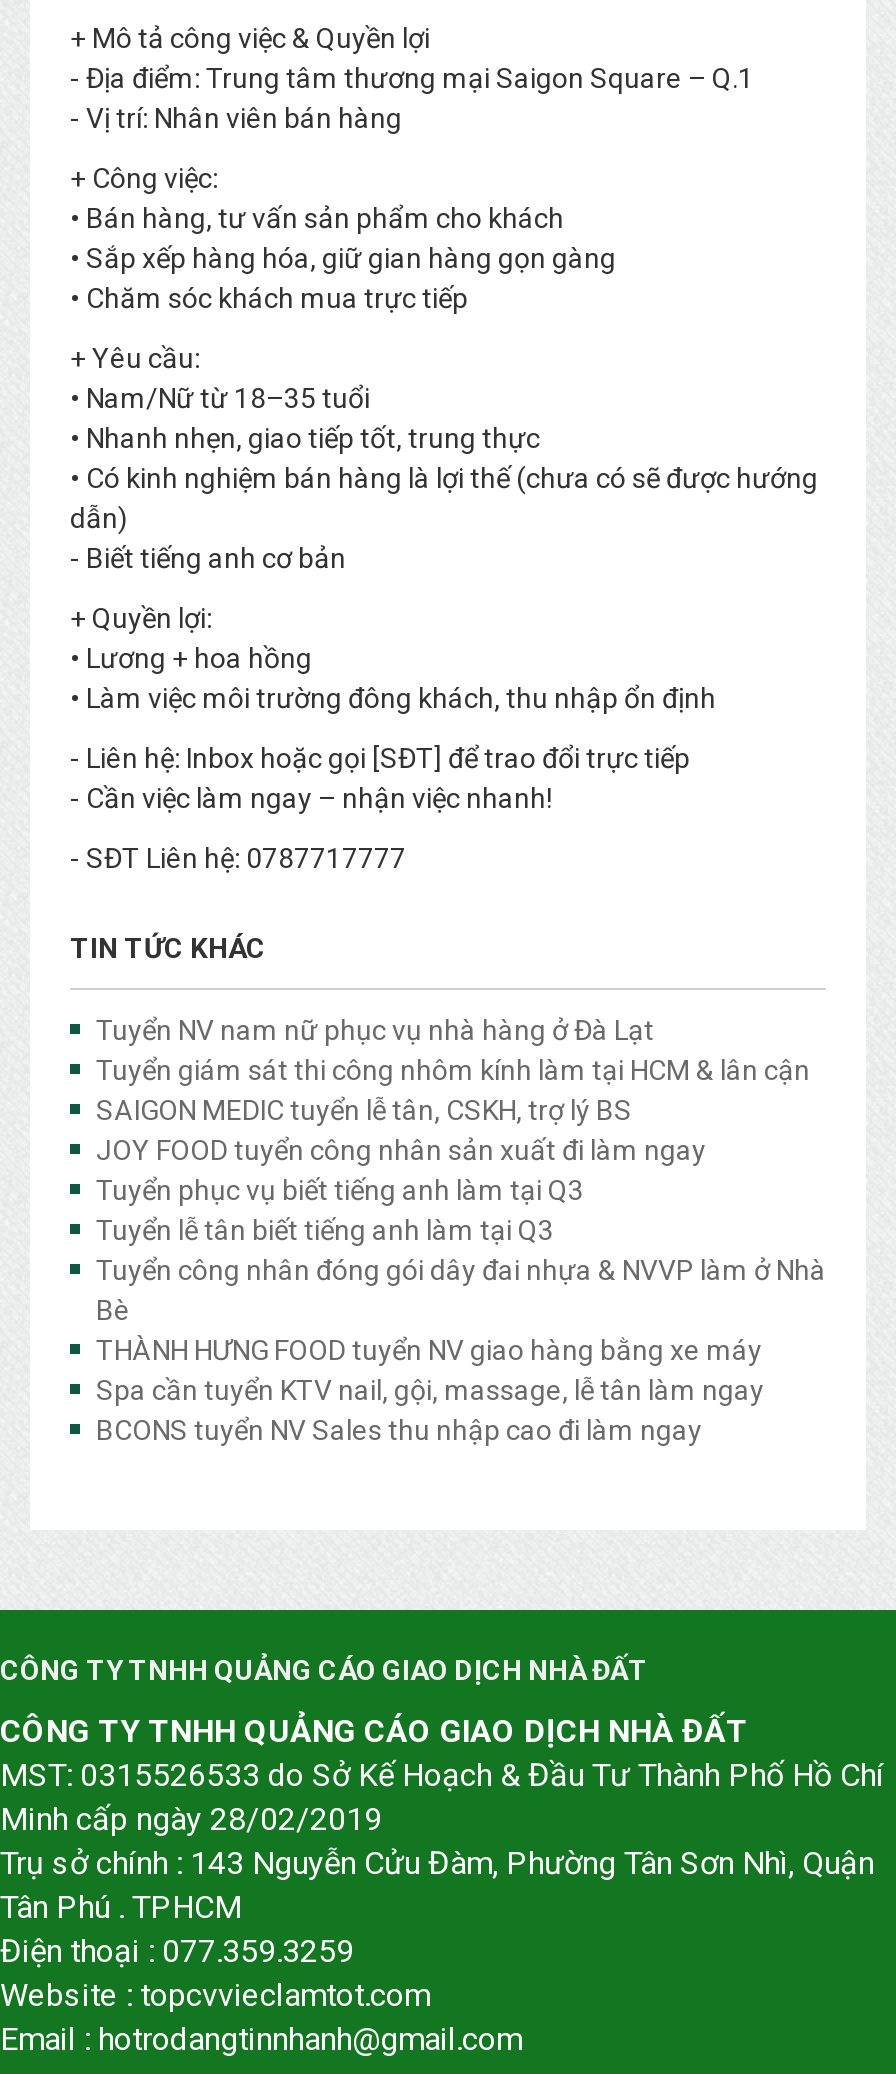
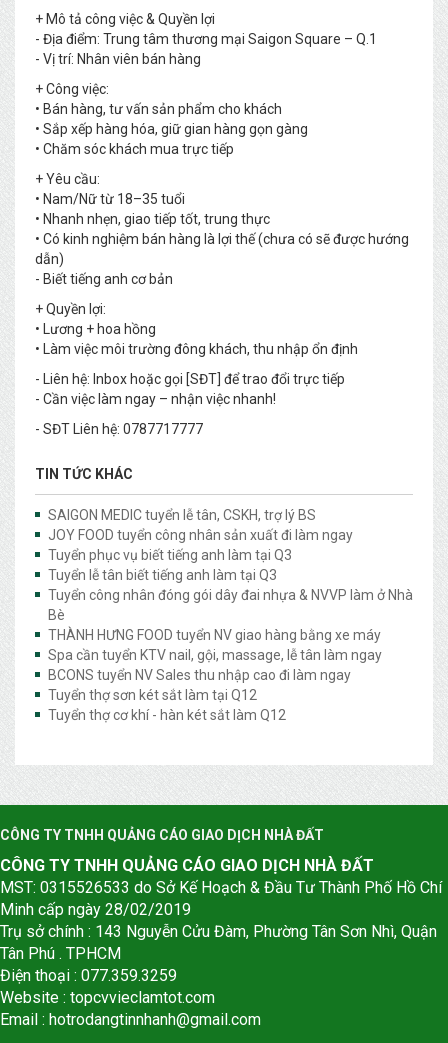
- Tuyển NV nam nữ phục vụ nhà hàng ở Đà Lạt
- Tuyển giám sát thi công nhôm kính làm tại HCM & lân cận

moved up: SAIGON MEDIC tuyển lễ tân, CSKH, trợ lý BS | JOY FOOD tuyển công nhân sản xuất đi làm ngay | Tuyển phục vụ biết tiếng anh làm tại Q3 | ... | Spa cần tuyển KTV nail, gội, massage, lễ tân làm ngay | BCONS tuyển NV Sales thu nhập cao đi làm ngay

+ Tuyển thợ sơn két sắt làm tại Q12
+ Tuyển thợ cơ khí - hàn két sắt làm Q12
